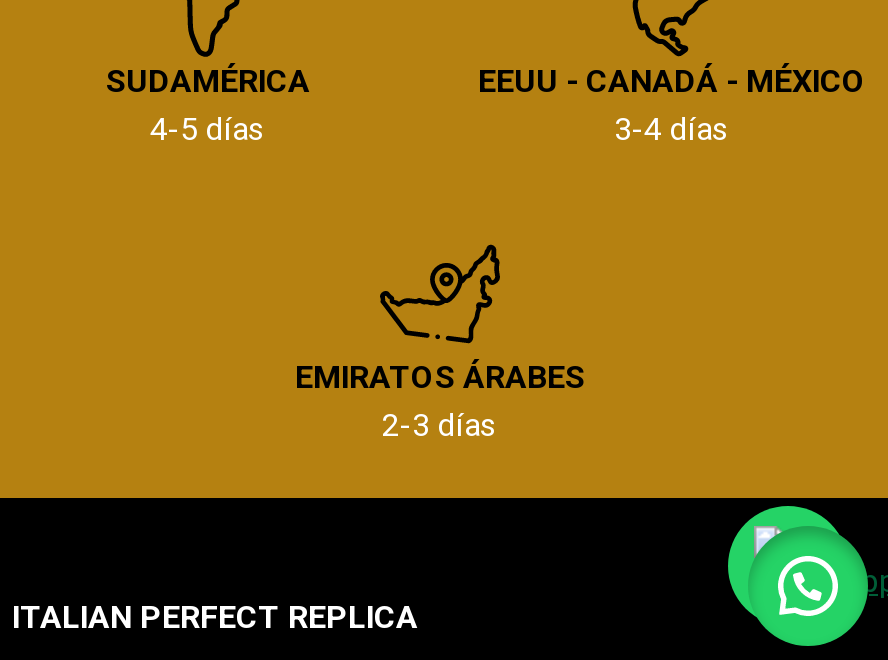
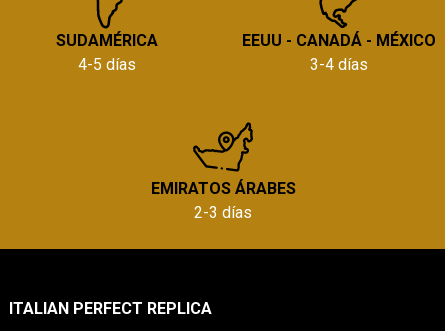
- [image]
